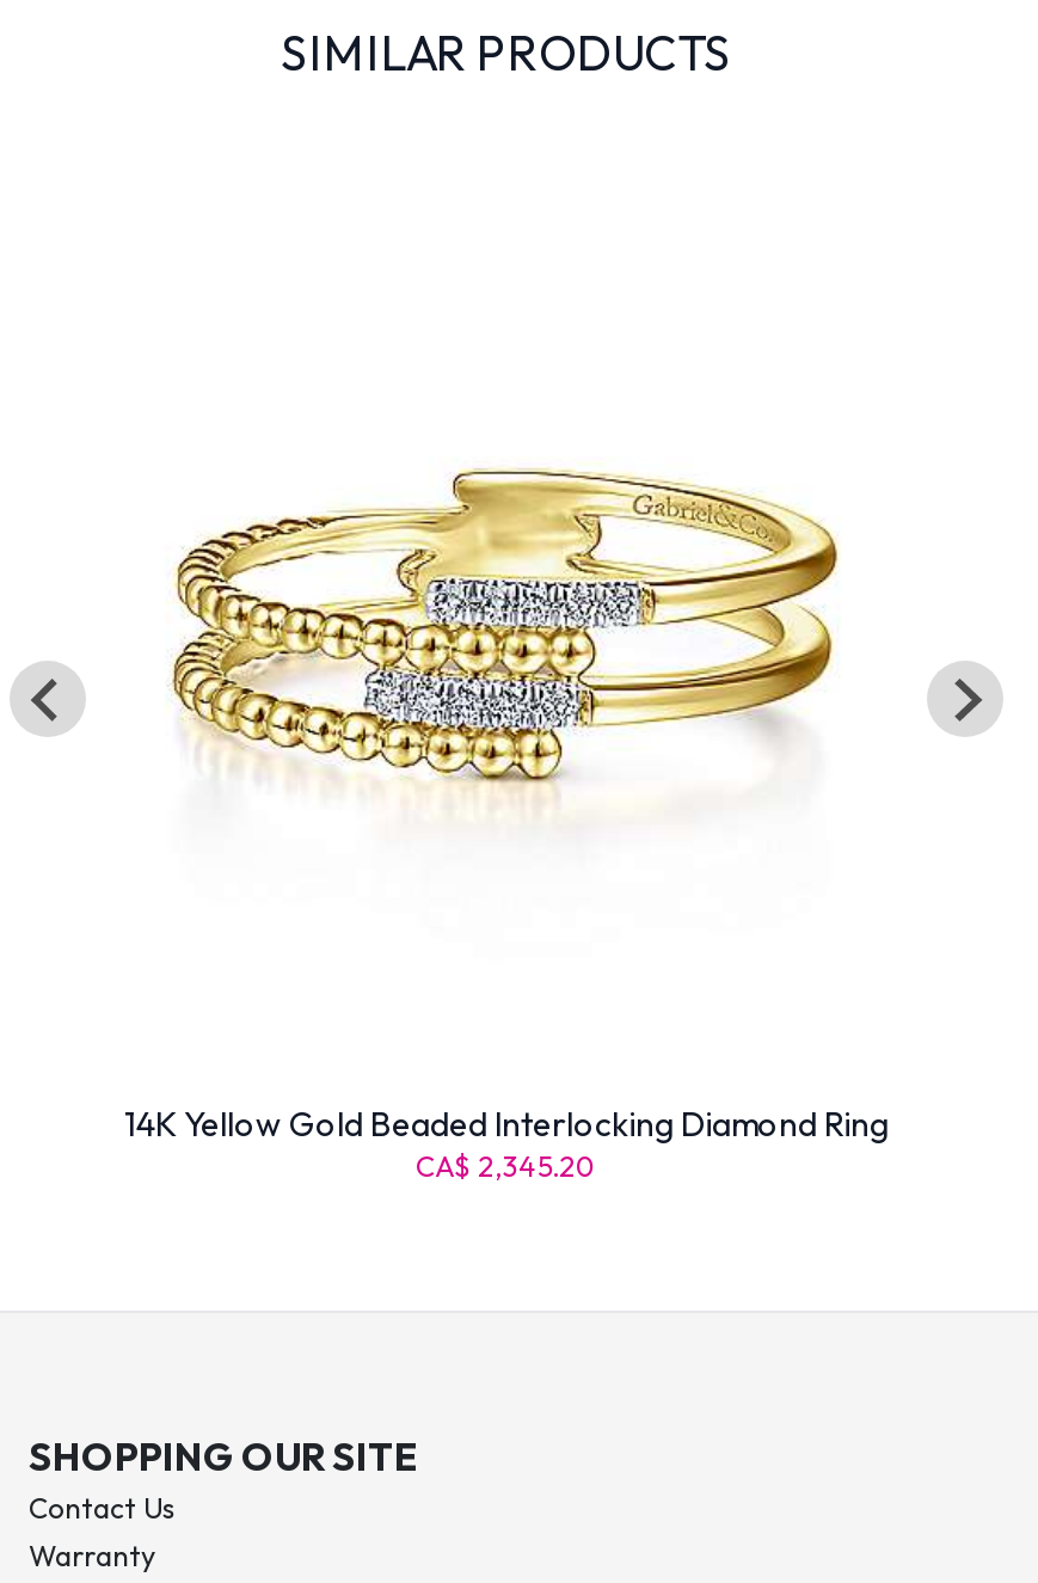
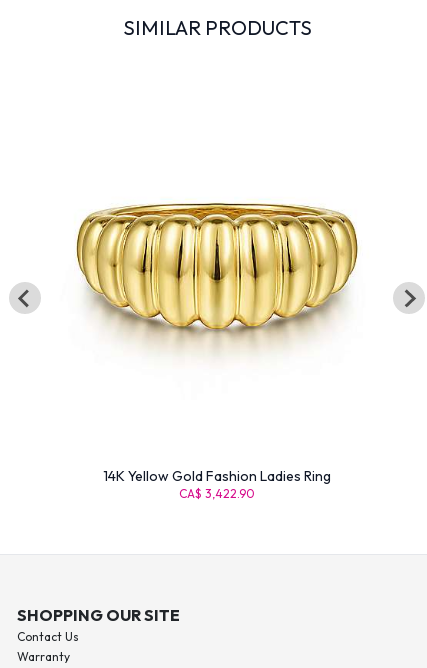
- [image]
+ [image]

- 14K Yellow Gold Beaded Interlocking Diamond Ring
- CA$ 2,345.20
+ 14K Yellow Gold Fashion Ladies Ring
+ CA$ 3,422.90
